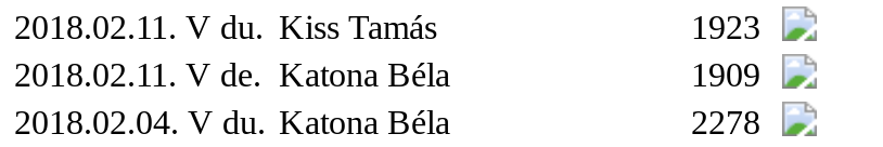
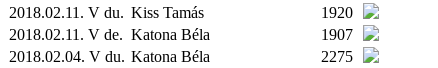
- 1923
+ 1920

- 1909
+ 1907

- 2278
+ 2275
